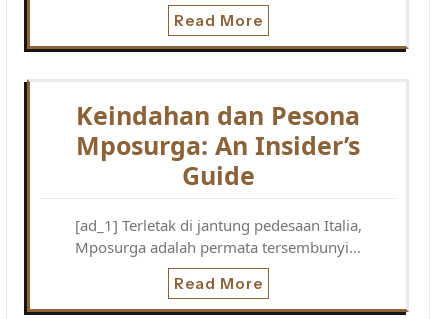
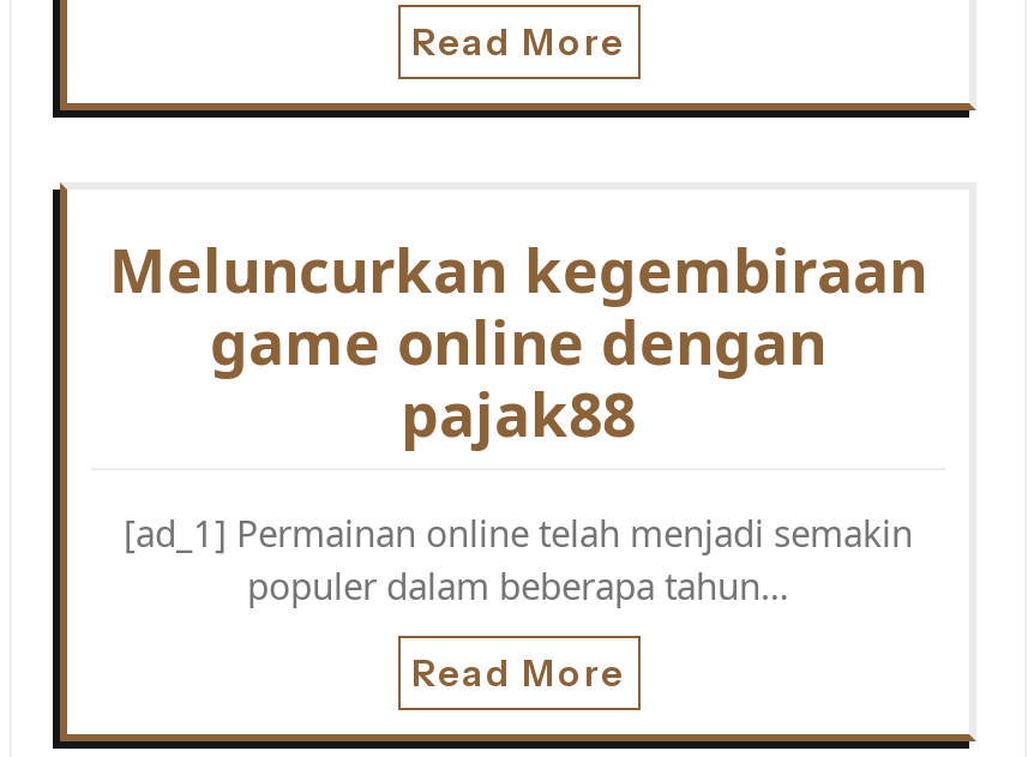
- Keindahan dan Pesona
- Mposurga: An Insider’s
- Guide
+ Meluncurkan kegembiraan
+ game online dengan
+ pajak88

- [ad_1] Terletak di jantung pedesaan Italia,
- Mposurga adalah permata tersembunyi…
+ [ad_1] Permainan online telah menjadi semakin
+ populer dalam beberapa tahun…
